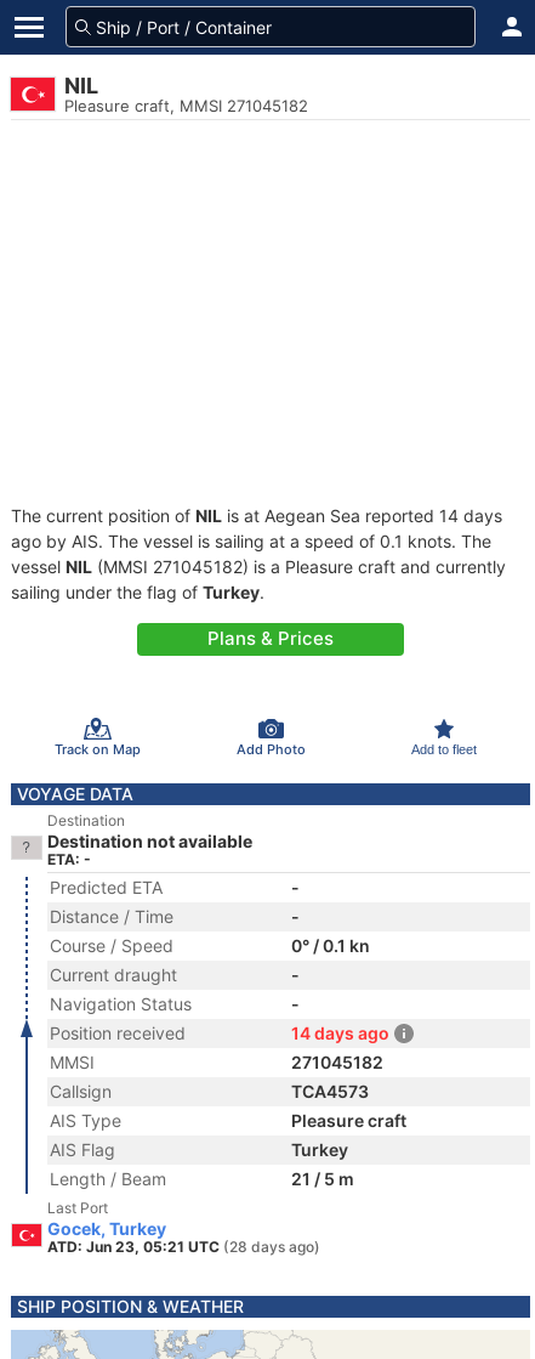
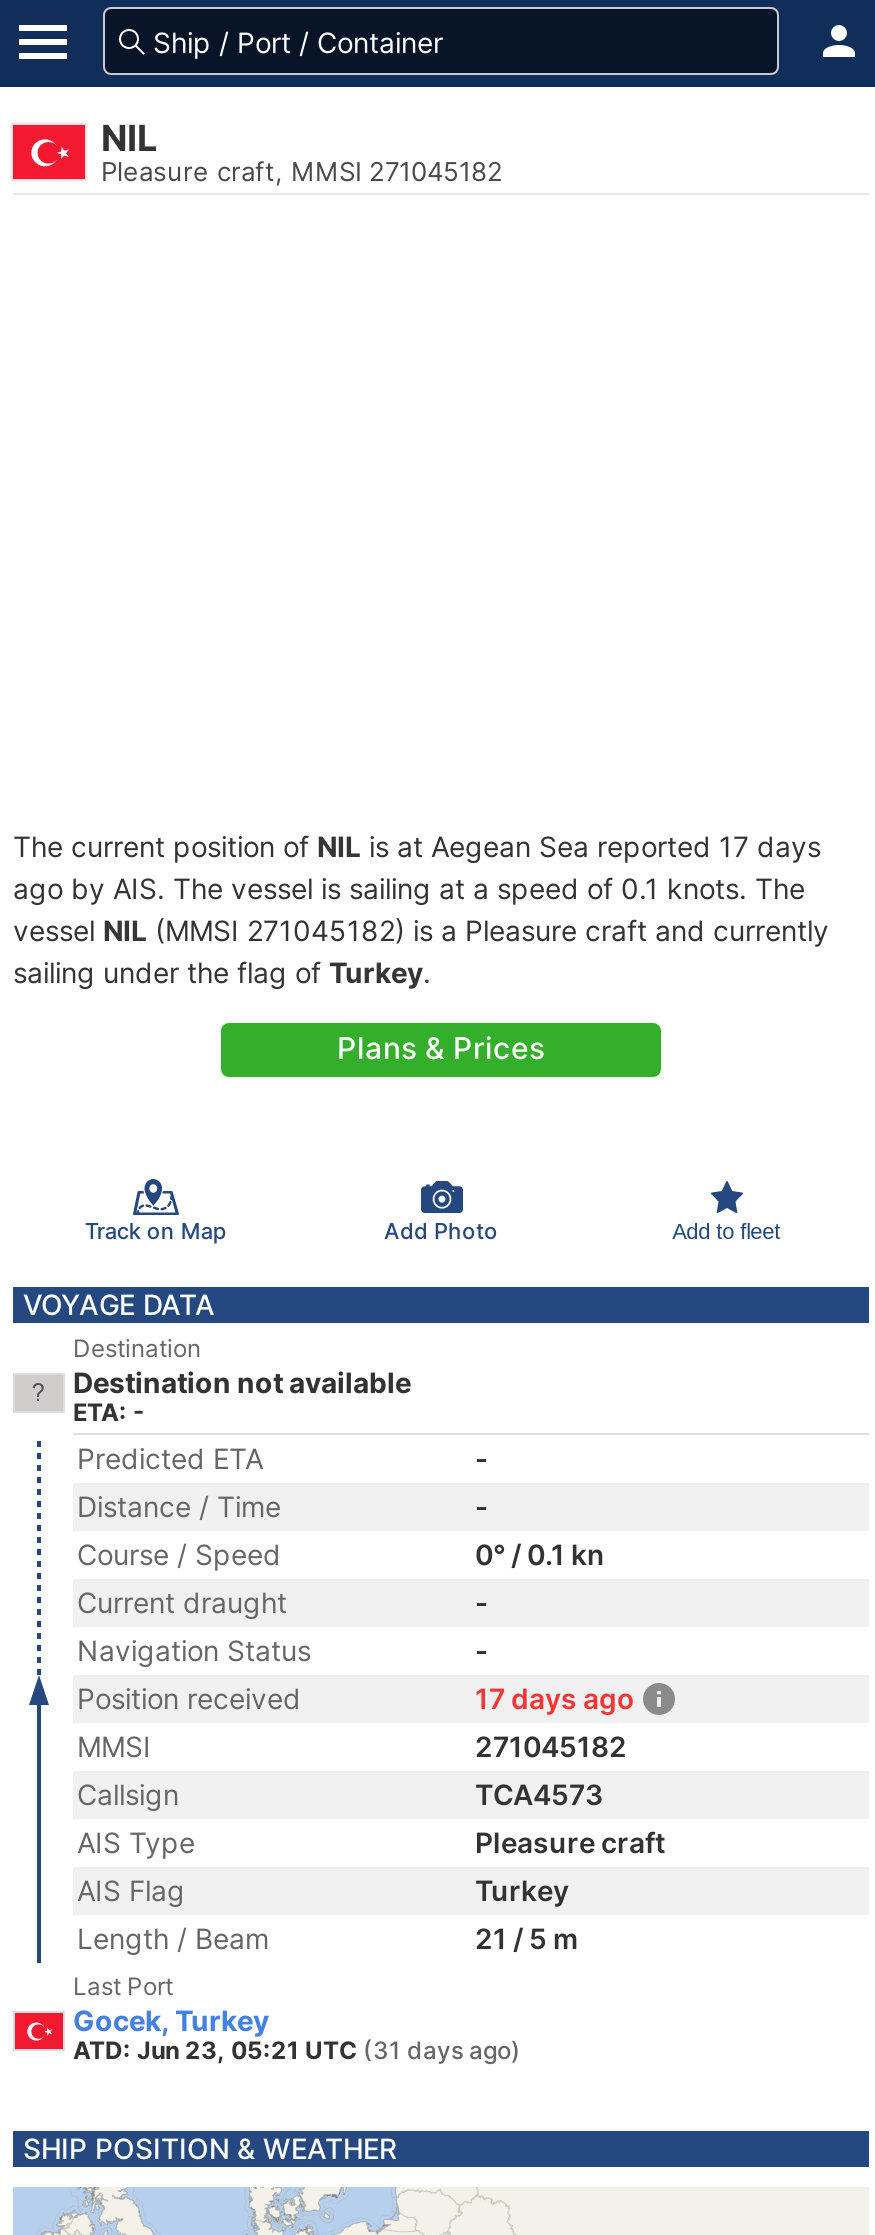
- The current position of NIL is at Aegean Sea reported 14 days
+ The current position of NIL is at Aegean Sea reported 17 days

- 14 days ago
+ 17 days ago

- ATD: Jun 23, 05:21 UTC (28 days ago)
+ ATD: Jun 23, 05:21 UTC (31 days ago)
